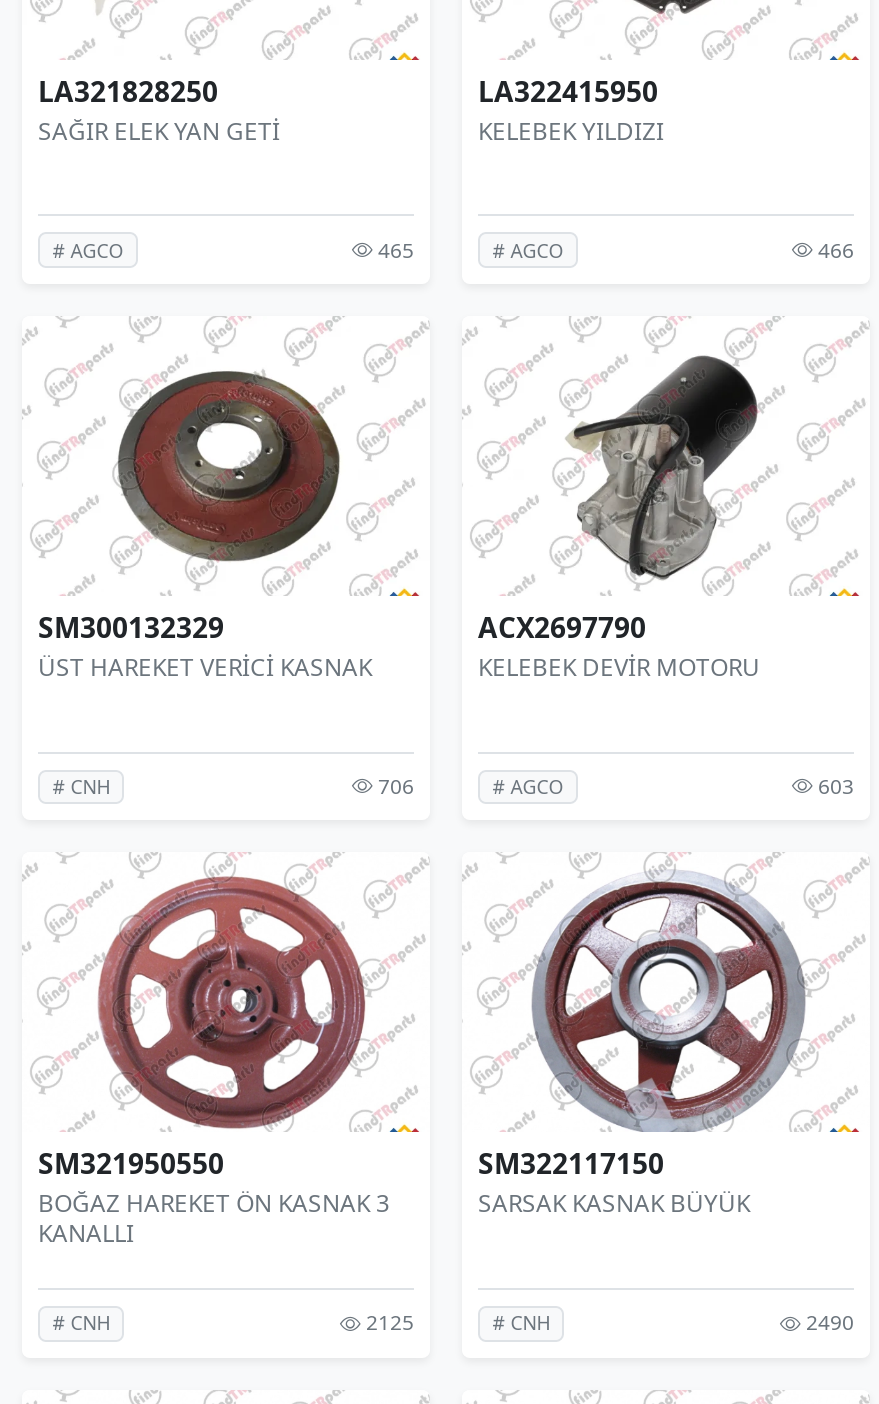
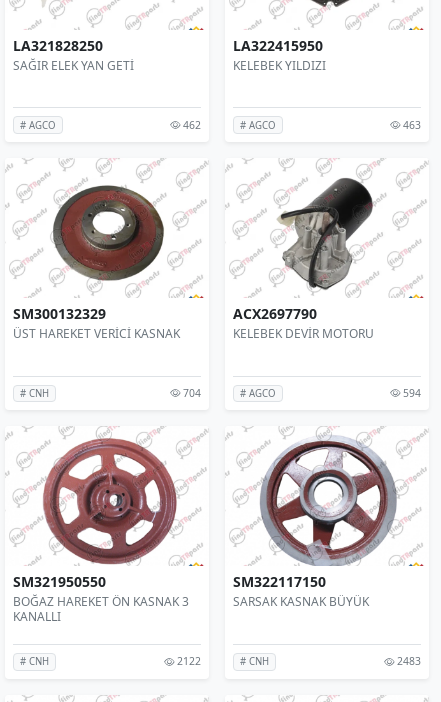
- 465
+ 462

- 466
+ 463

- 706
+ 704

- 603
+ 594

- 2125
+ 2122

- 2490
+ 2483
